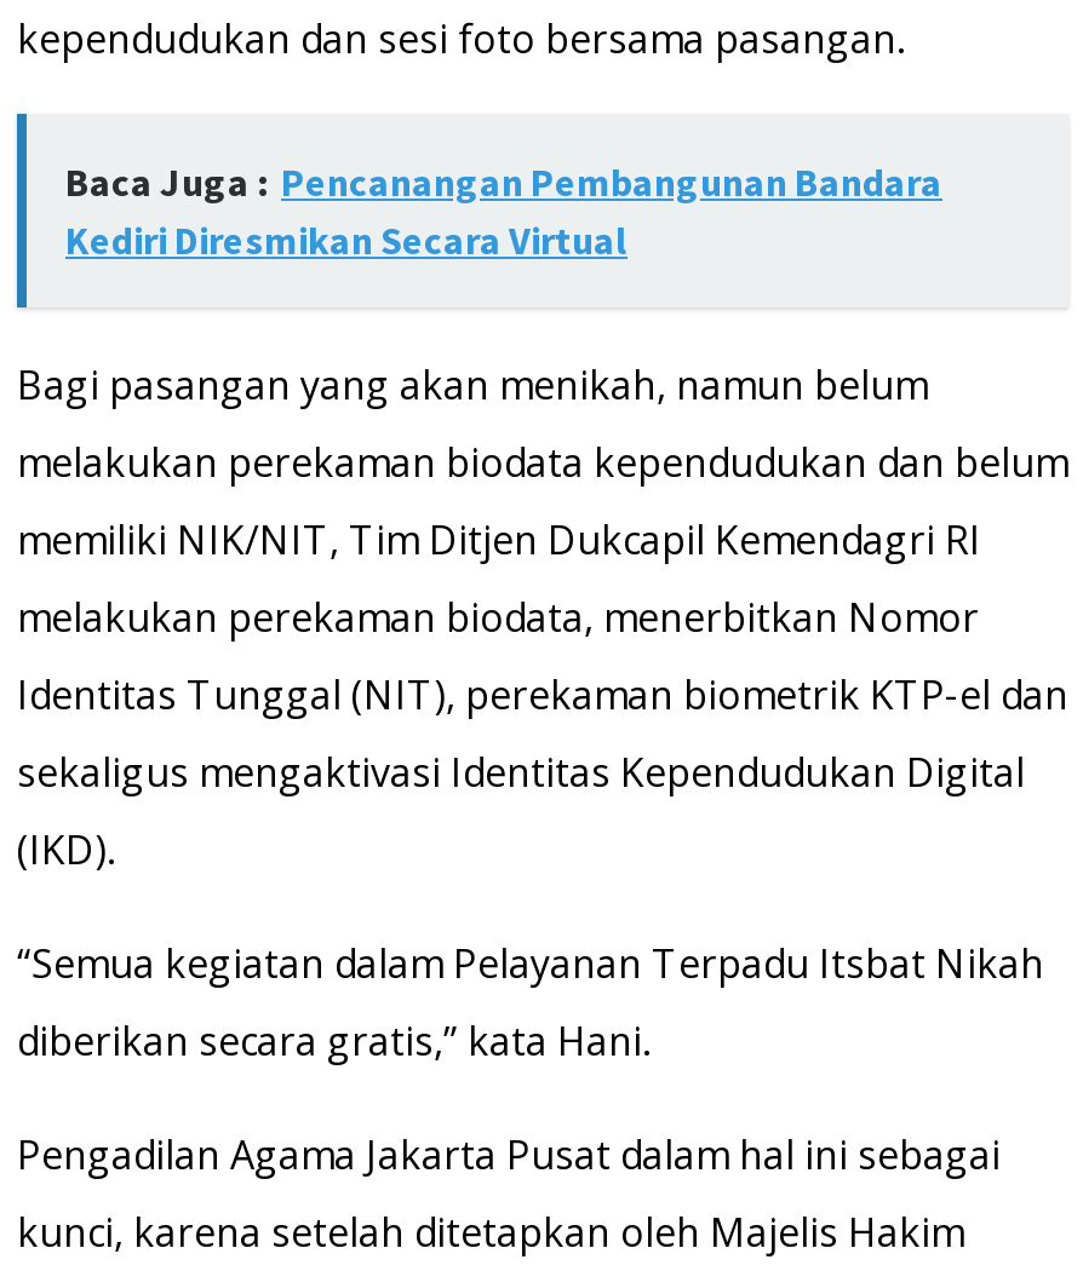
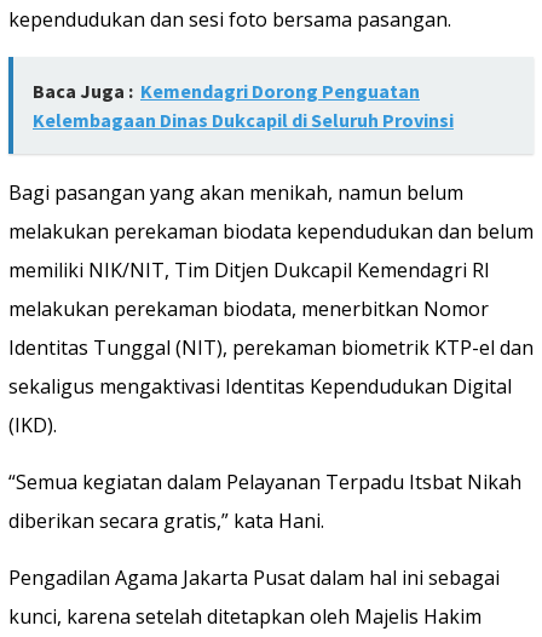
- Baca Juga : Pencanangan Pembangunan Bandara
- Kediri Diresmikan Secara Virtual
+ Baca Juga : Kemendagri Dorong Penguatan
+ Kelembagaan Dinas Dukcapil di Seluruh Provinsi
